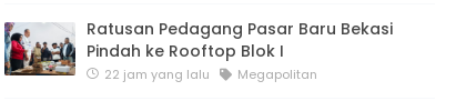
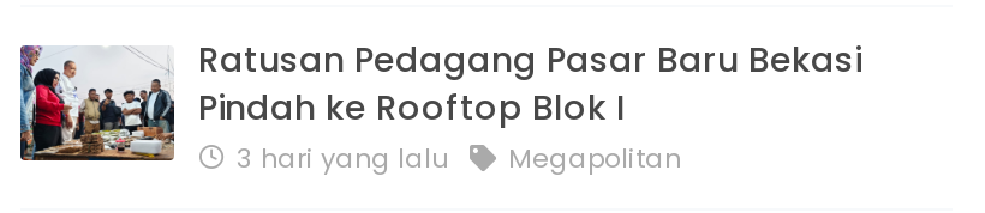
- 22 jam yang lalu
+ 3 hari yang lalu
